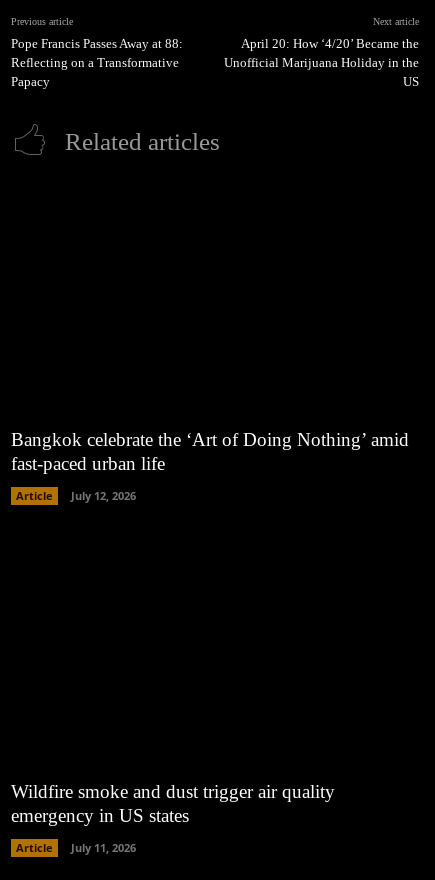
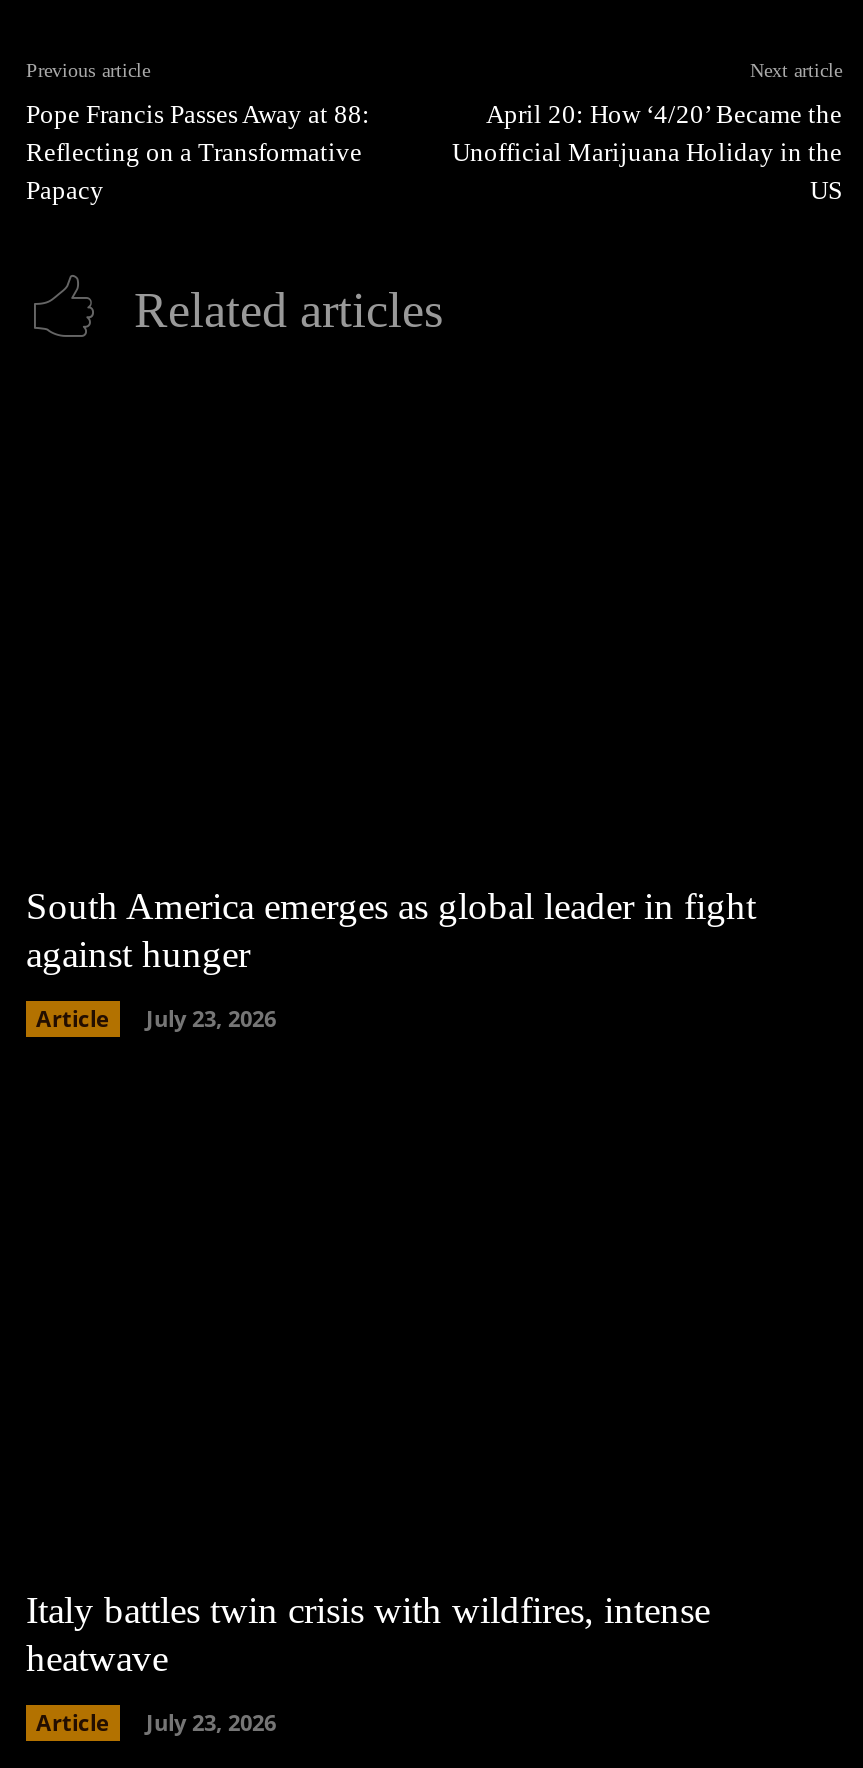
- Bangkok celebrate the ‘Art of Doing Nothing’ amid
- fast-paced urban life
+ South America emerges as global leader in fight
+ against hunger

- Article July 12, 2026
+ Article July 23, 2026

- Wildfire smoke and dust trigger air quality
- emergency in US states
+ Italy battles twin crisis with wildfires, intense
+ heatwave

- Article July 11, 2026
+ Article July 23, 2026
